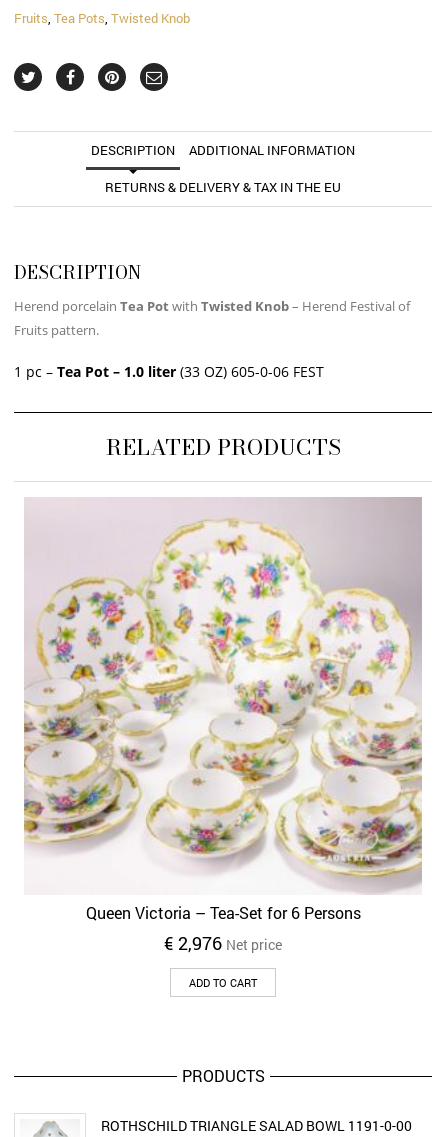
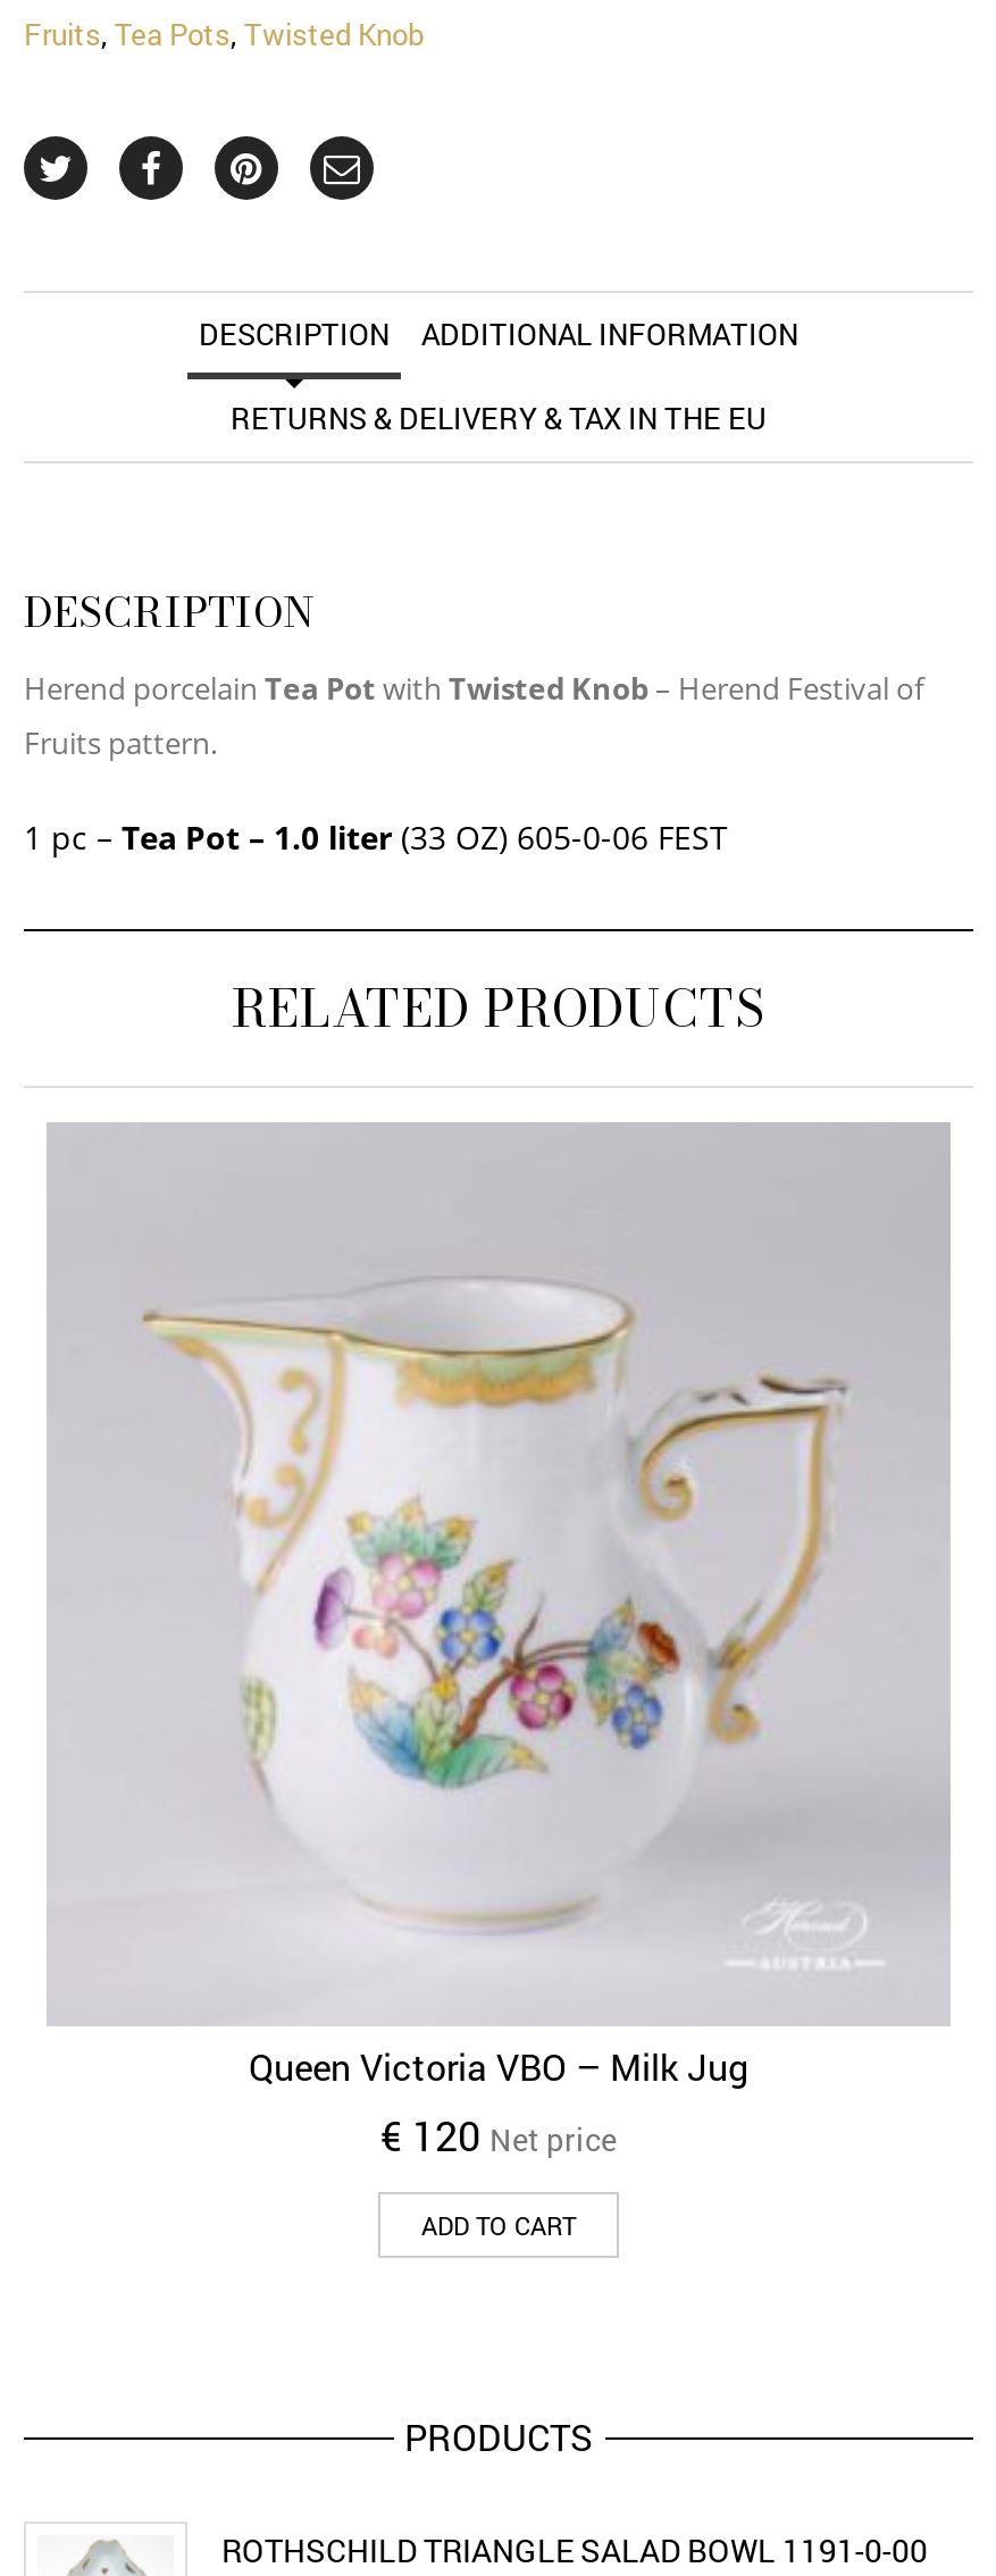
- [image]
- Queen Victoria – Tea-Set for 6 Persons
- €2,976 Net price
+ [image]
+ Queen Victoria VBO – Milk Jug
+ €120 Net price
